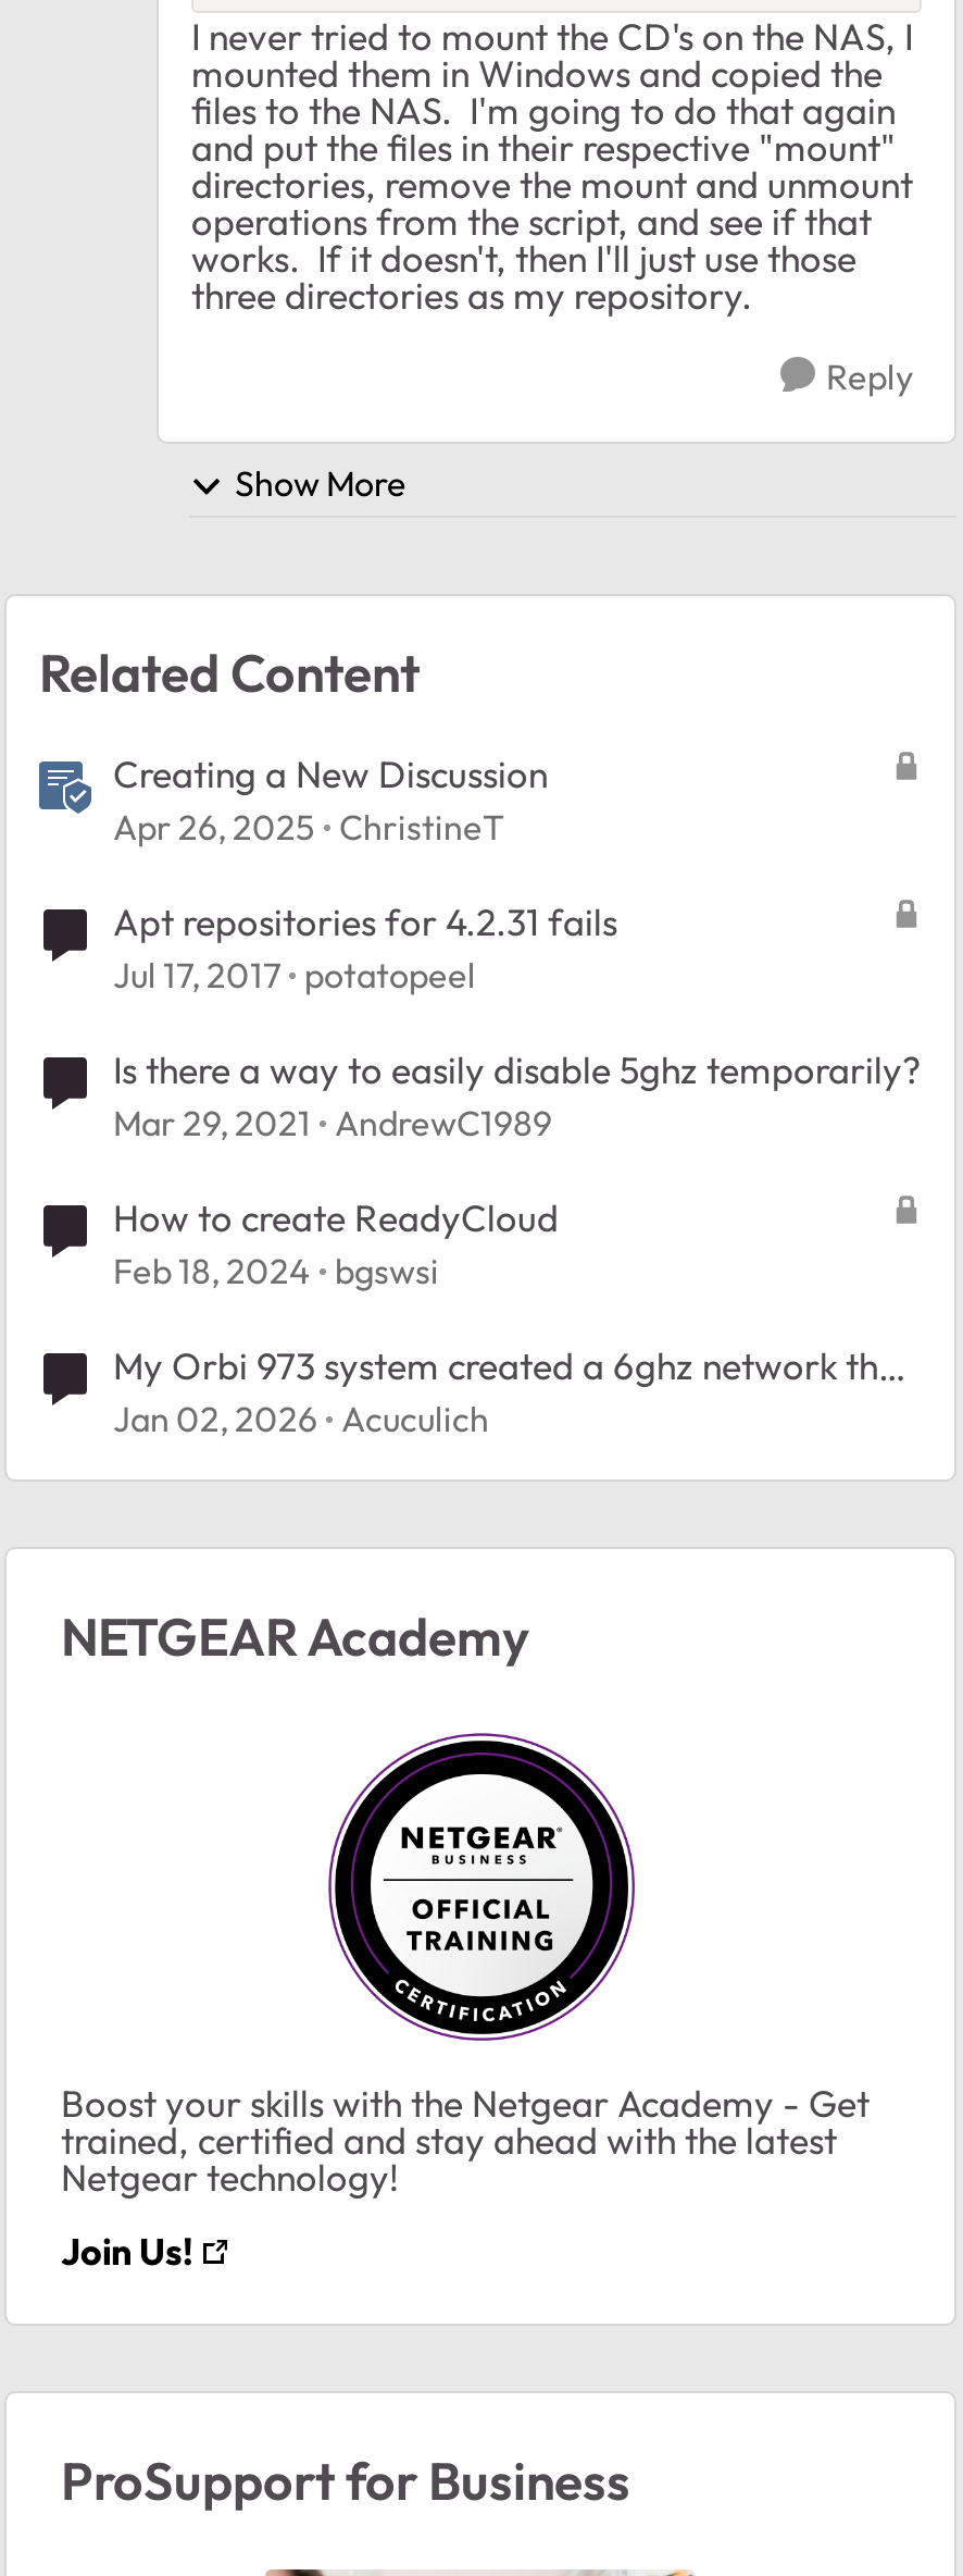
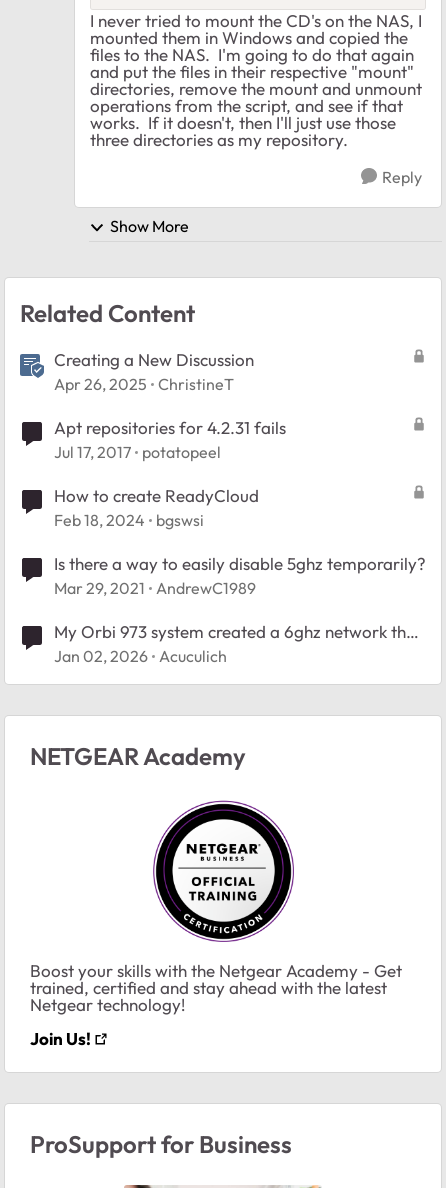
moved down: Is there a way to easily disable 5ghz temporarily? | Mar 29, 2021 AndrewC1989

moved up: How to create ReadyCloud | Feb 18, 2024 bgswsi
